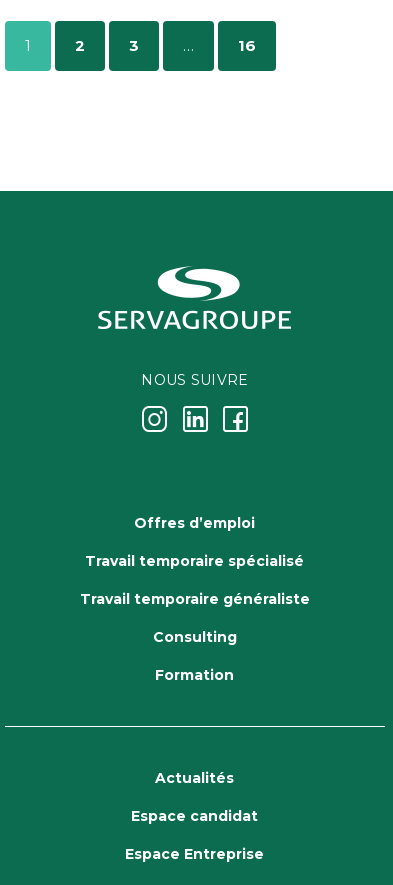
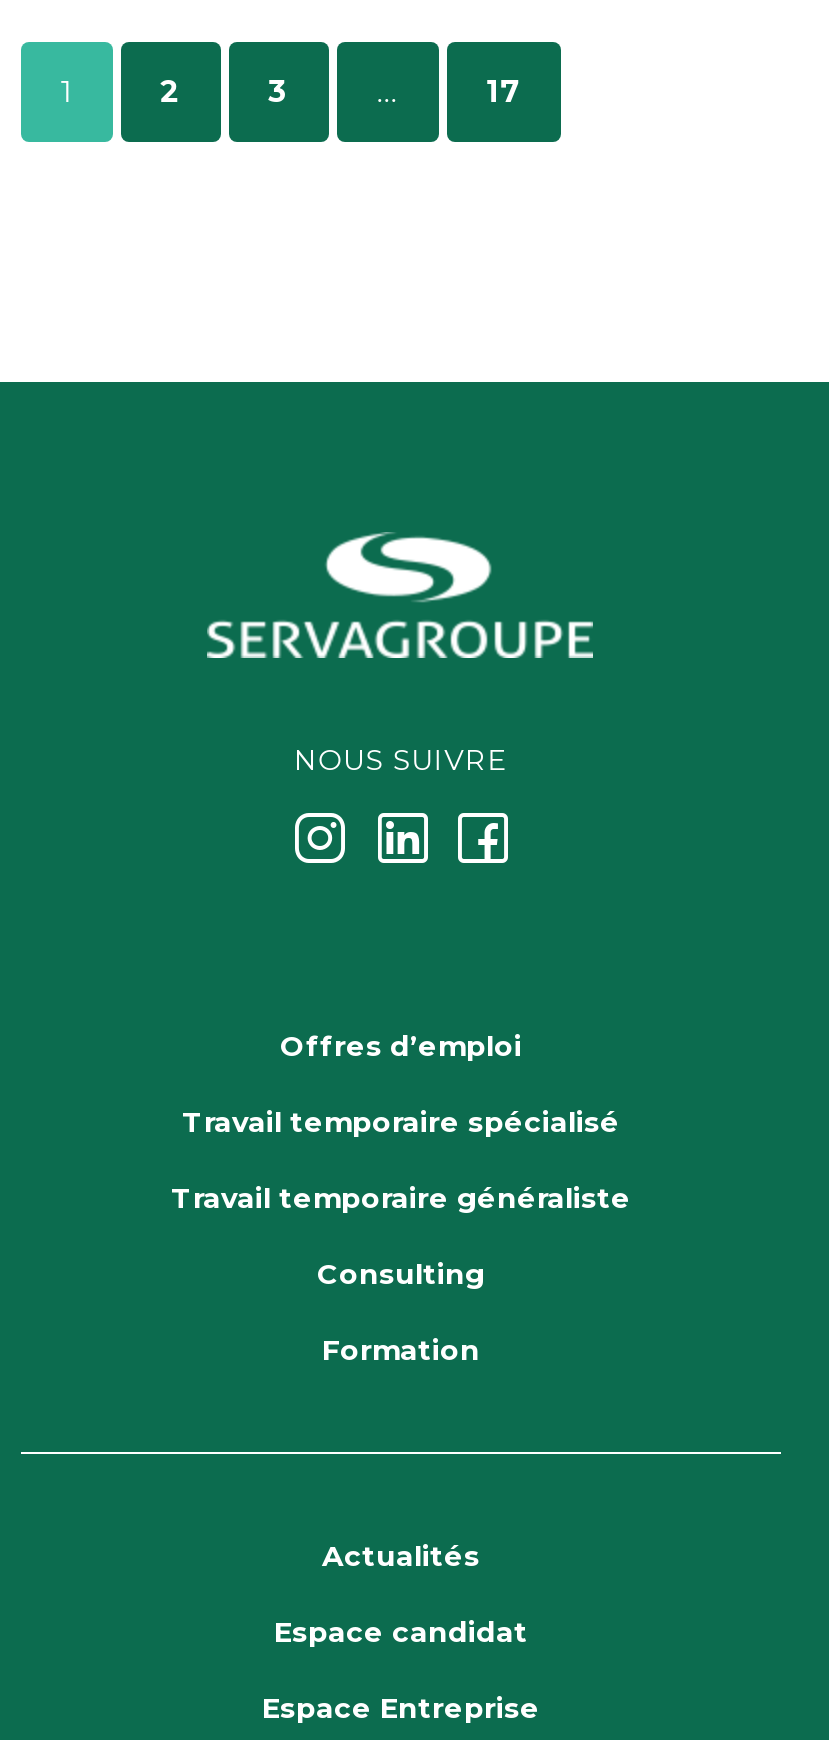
- 16
+ 17
